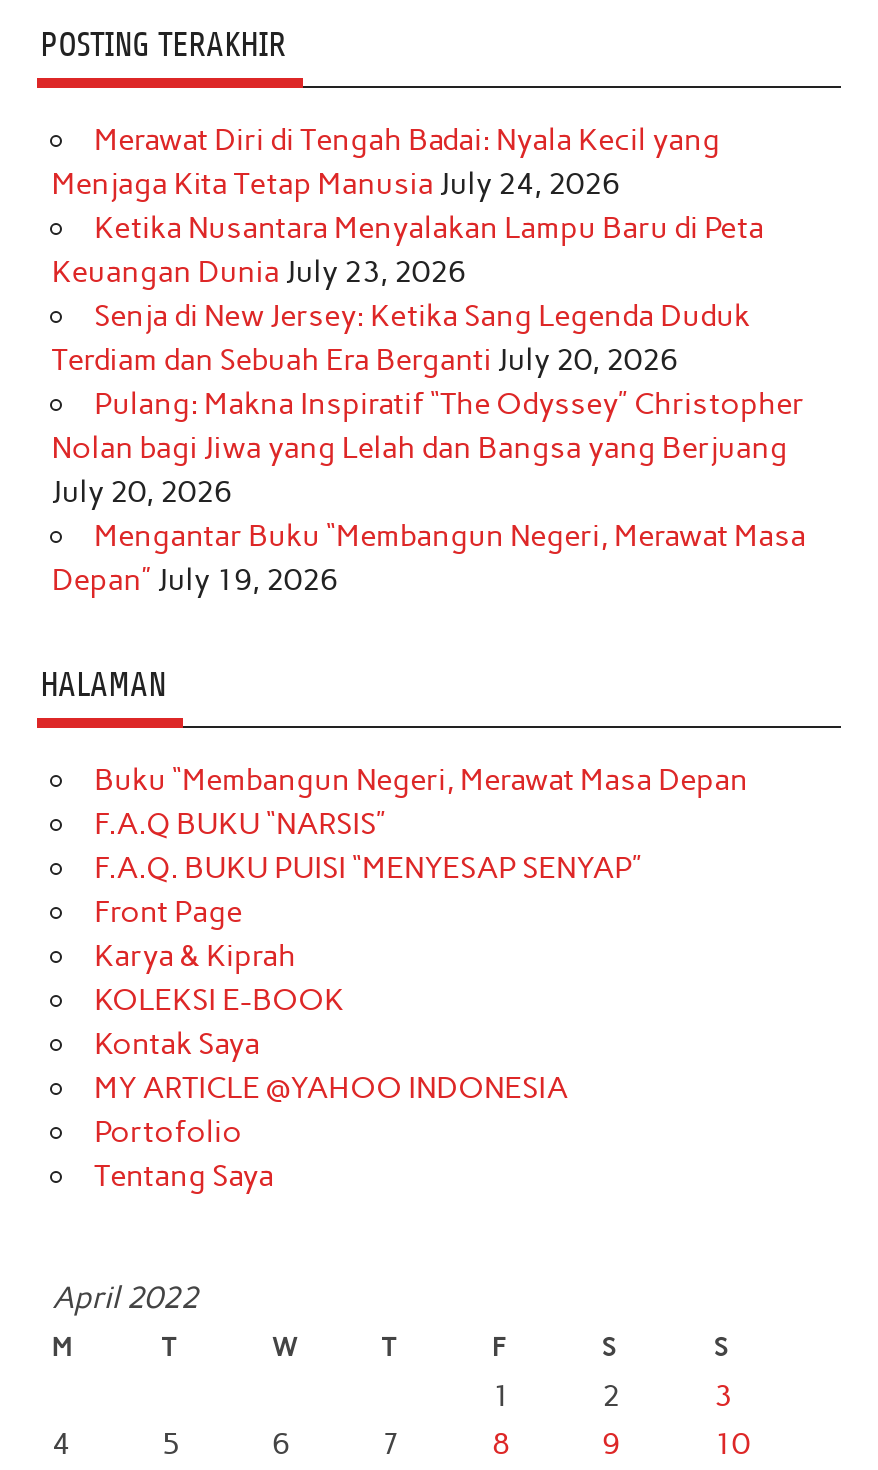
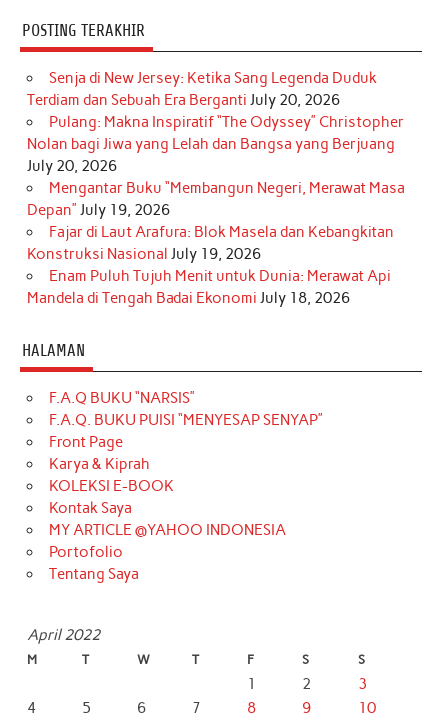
- Merawat Diri di Tengah Badai: Nyala Kecil yang
- Menjaga Kita Tetap Manusia July 24, 2026
- Ketika Nusantara Menyalakan Lampu Baru di Peta
- Keuangan Dunia July 23, 2026

moved up: Senja di New Jersey: Ketika Sang Legenda Duduk | Terdiam dan Sebuah Era Berganti July 20, 2026 | Pulang: Makna Inspiratif “The Odyssey” Christopher | Nolan bagi Jiwa yang Lelah dan Bangsa yang Berjuang | July 20, 2026 | Mengantar Buku “Membangun Negeri, Merawat Masa | Depan” July 19, 2026

+ Fajar di Laut Arafura: Blok Masela dan Kebangkitan
+ Konstruksi Nasional July 19, 2026
+ Enam Puluh Tujuh Menit untuk Dunia: Merawat Api
+ Mandela di Tengah Badai Ekonomi July 18, 2026

- Buku “Membangun Negeri, Merawat Masa Depan
